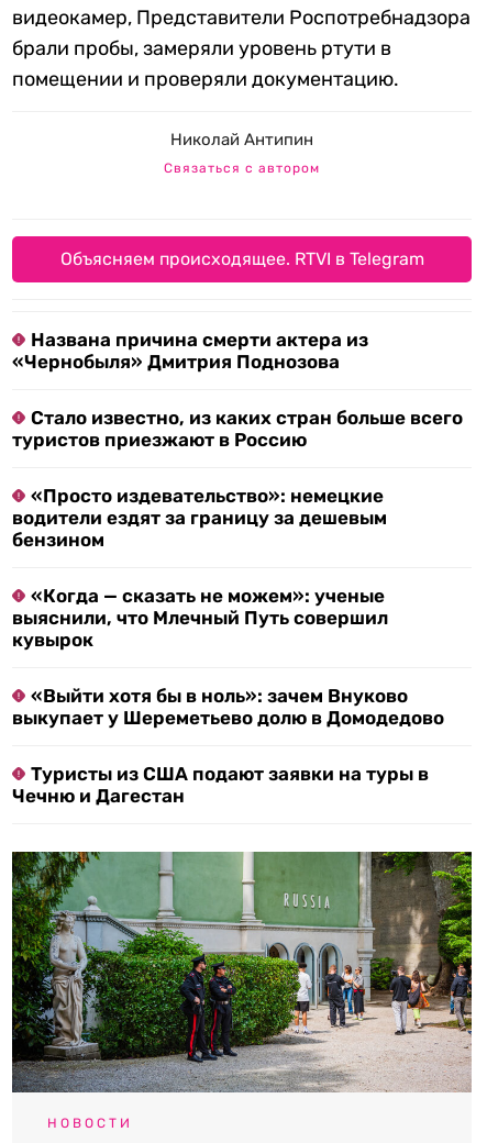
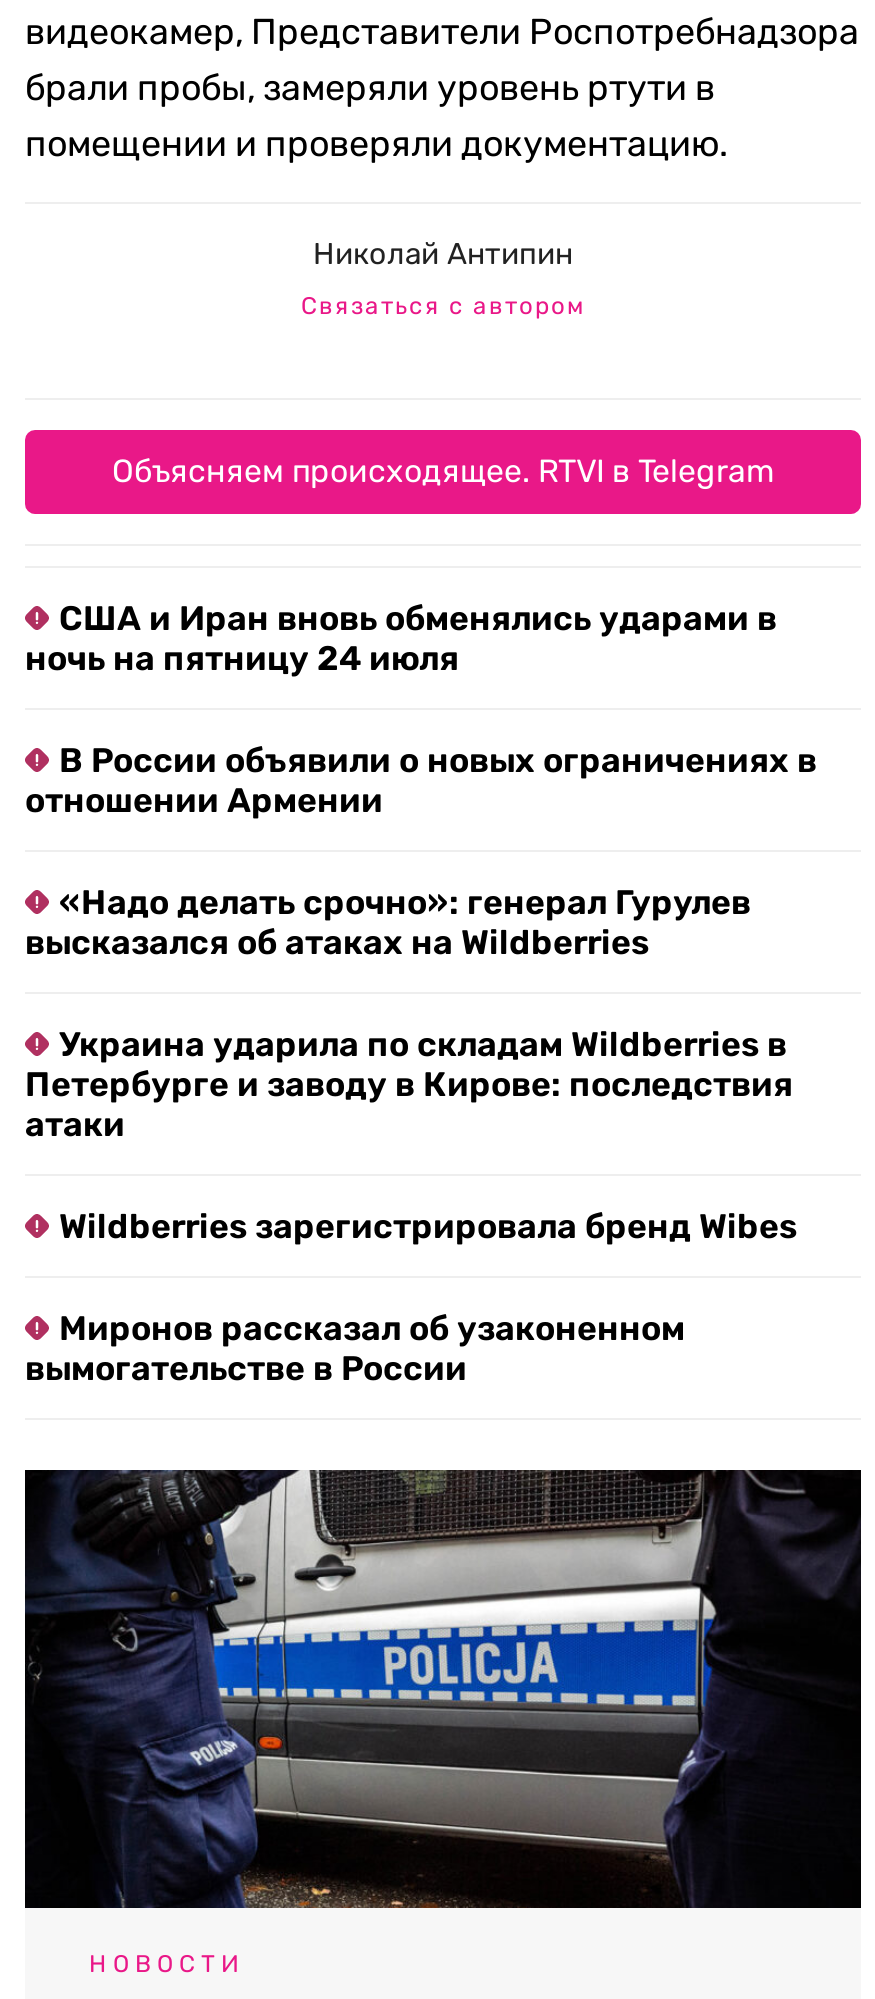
- Названа причина смерти актера из
- «Чернобыля» Дмитрия Поднозова
+ США и Иран вновь обменялись ударами в
+ ночь на пятницу 24 июля

- Стало известно, из каких стран больше всего
- туристов приезжают в Россию
+ В России объявили о новых ограничениях в
+ отношении Армении

- «Просто издевательство»: немецкие
- водители ездят за границу за дешевым
- бензином
+ «Надо делать срочно»: генерал Гурулев
+ высказался об атаках на Wildberries

- «Когда — сказать не можем»: ученые
- выяснили, что Млечный Путь совершил
- кувырок
+ Украина ударила по складам Wildberries в
+ Петербурге и заводу в Кирове: последствия
+ атаки

- «Выйти хотя бы в ноль»: зачем Внуково
- выкупает у Шереметьево долю в Домодедово
+ Wildberries зарегистрировала бренд Wibes

- Туристы из США подают заявки на туры в
- Чечню и Дагестан
+ Миронов рассказал об узаконенном
+ вымогательстве в России

- [image]
+ [image]
